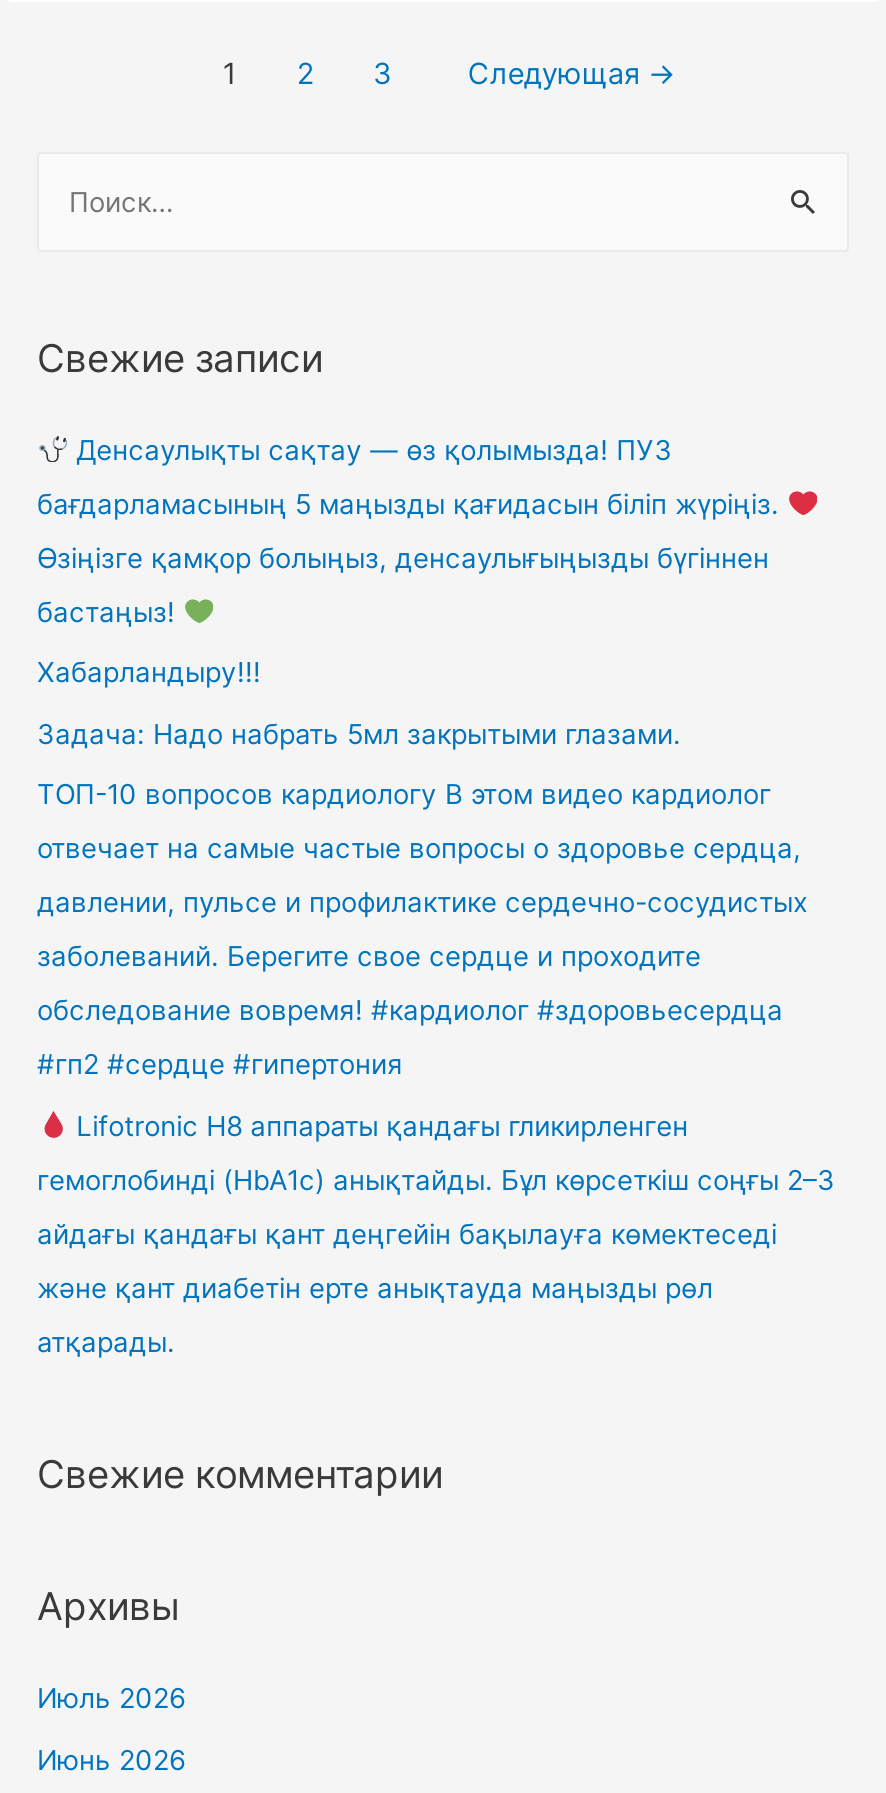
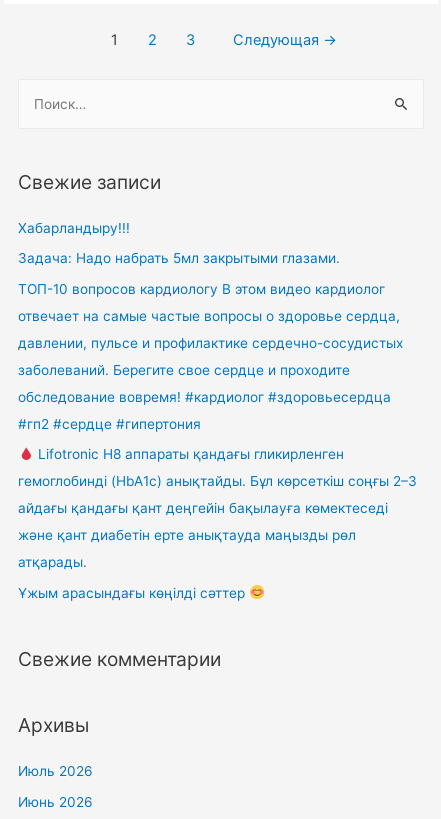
- Денсаулықты сақтау — өз қолымызда! ПУЗ
- бағдарламасының 5 маңызды қағидасын біліп жүріңіз.
- Өзіңізге қамқор болыңыз, денсаулығыңызды бүгіннен
- бастаңыз!

moved up: Хабарландыру!!! | Задача: Надо набрать 5мл закрытыми глазами. | ТОП-10 вопросов кардиологу В этом видео кардиолог | ... | және қант диабетін ерте анықтауда маңызды рөл | атқарады.

+ Ұжым арасындағы көңілді сәттер
